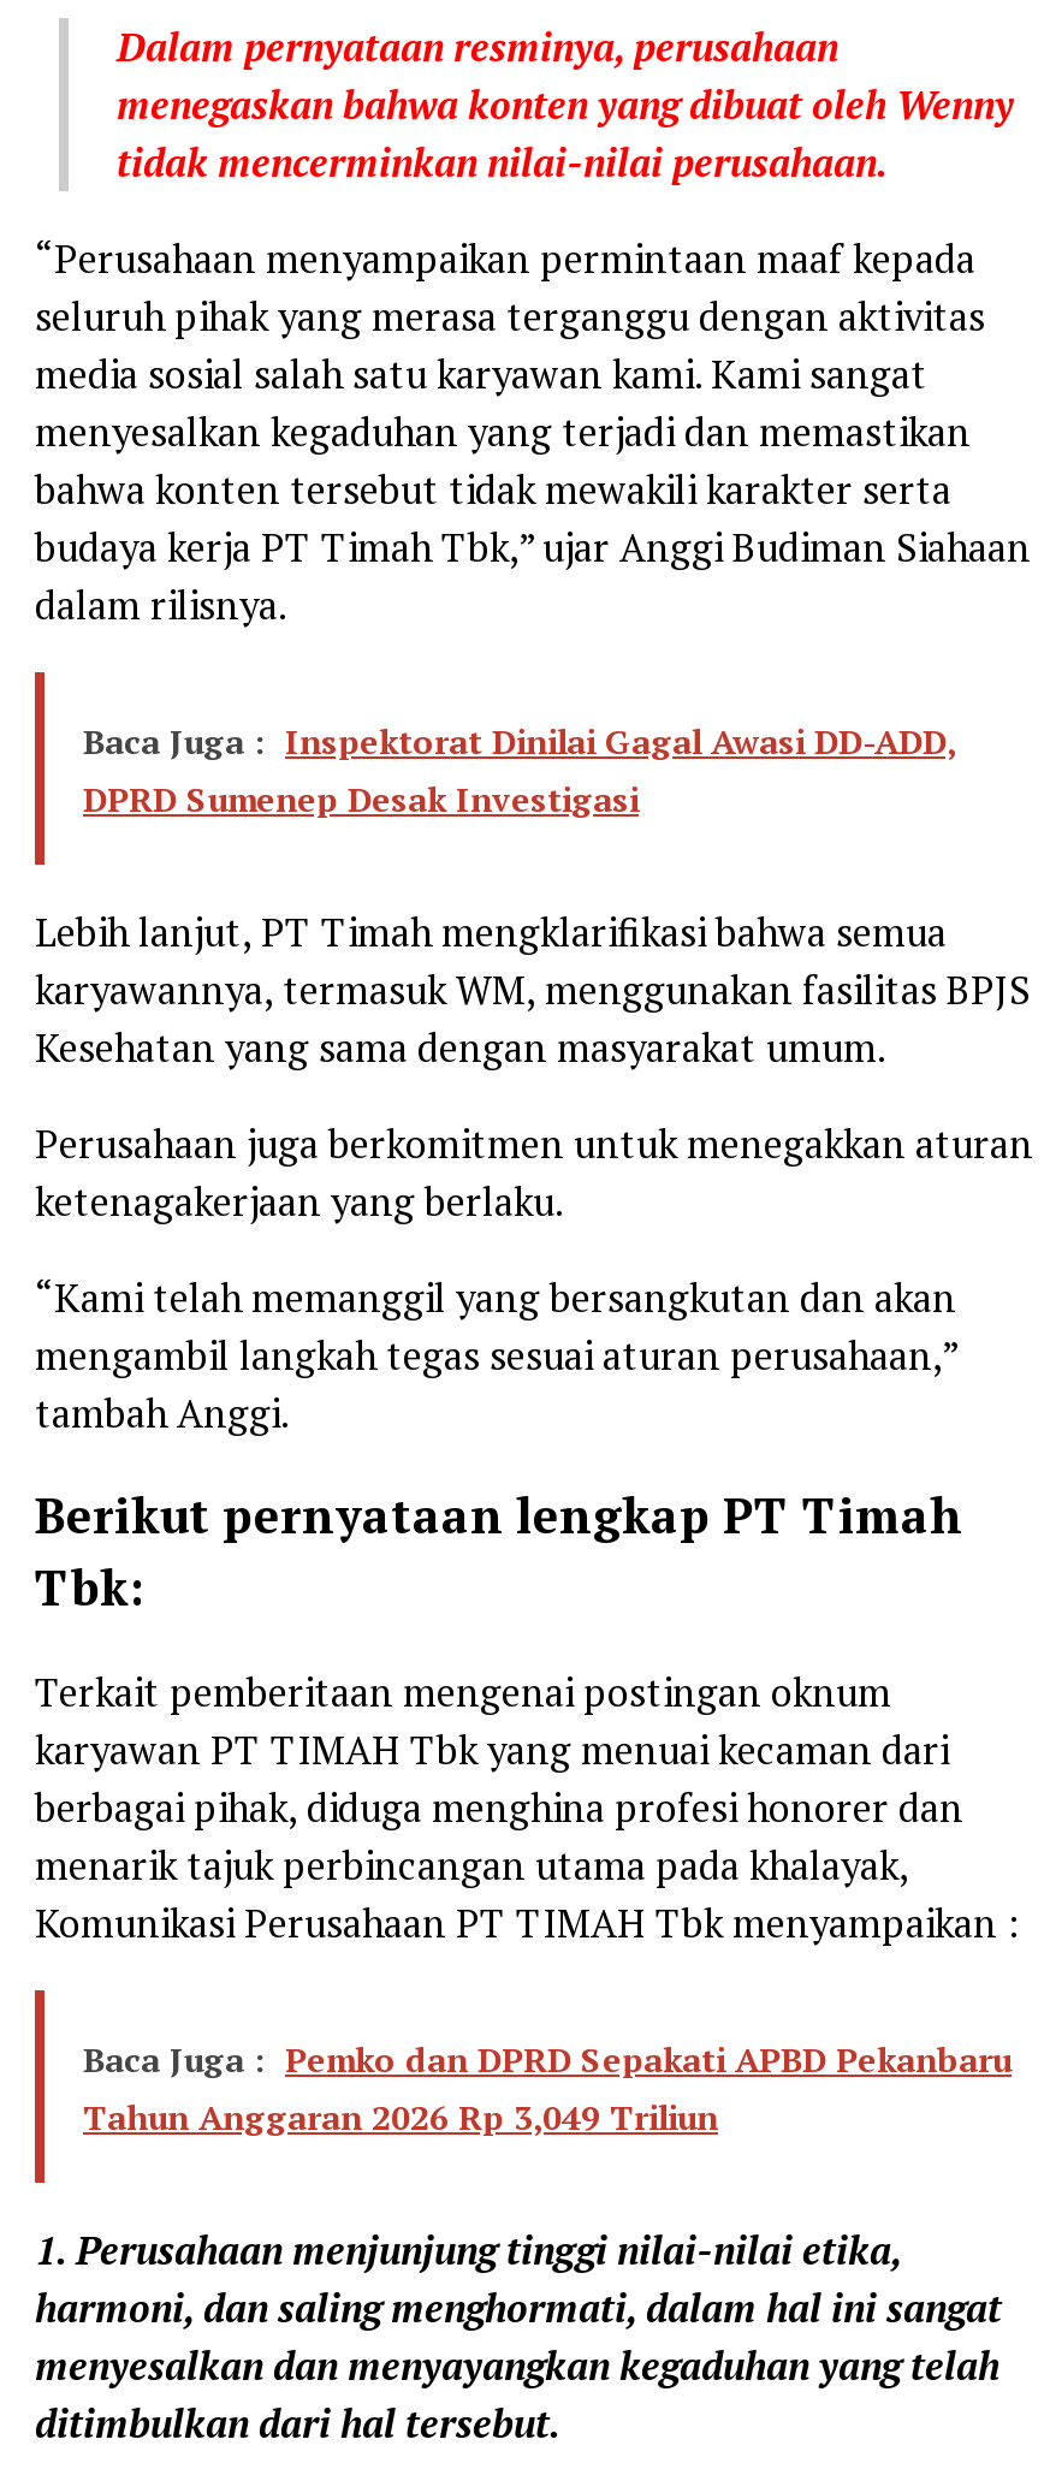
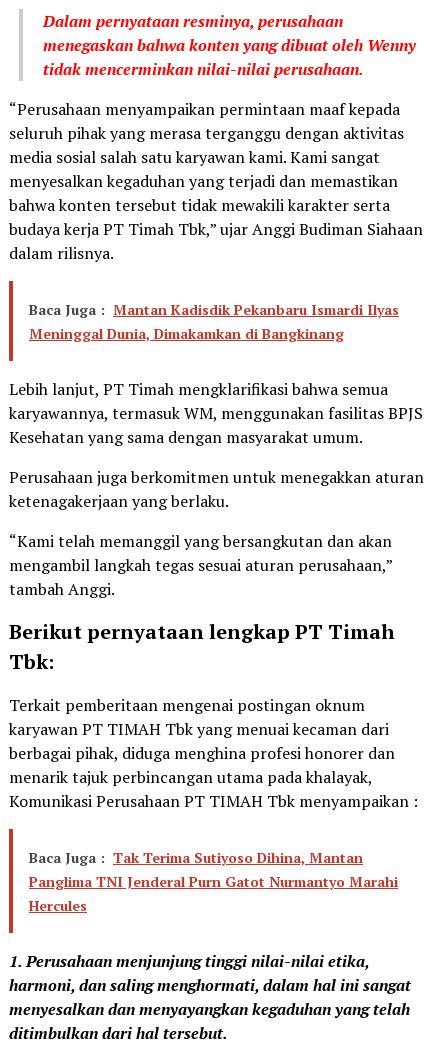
- Baca Juga : Inspektorat Dinilai Gagal Awasi DD-ADD,
- DPRD Sumenep Desak Investigasi
+ Baca Juga : Mantan Kadisdik Pekanbaru Ismardi Ilyas
+ Meninggal Dunia, Dimakamkan di Bangkinang

- Baca Juga : Pemko dan DPRD Sepakati APBD Pekanbaru
- Tahun Anggaran 2026 Rp 3,049 Triliun
+ Baca Juga : Tak Terima Sutiyoso Dihina, Mantan
+ Panglima TNI Jenderal Purn Gatot Nurmantyo Marahi
+ Hercules
